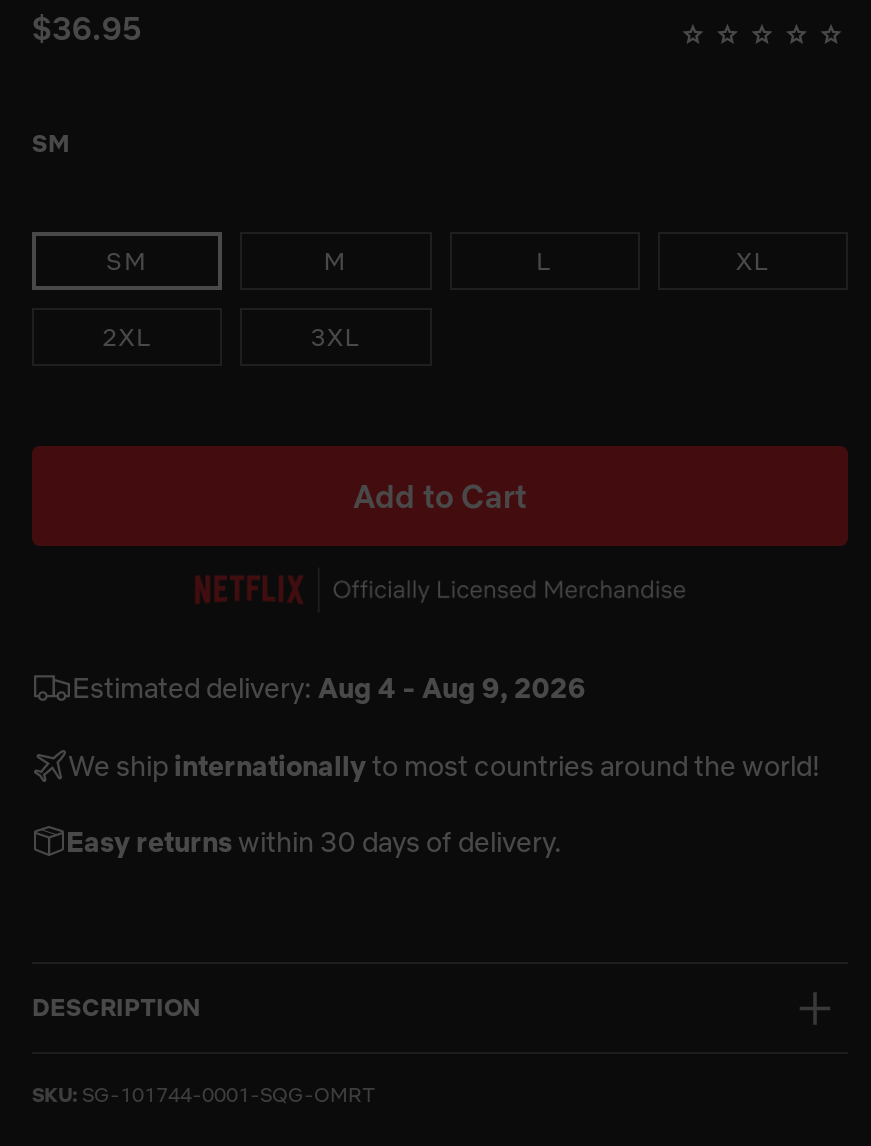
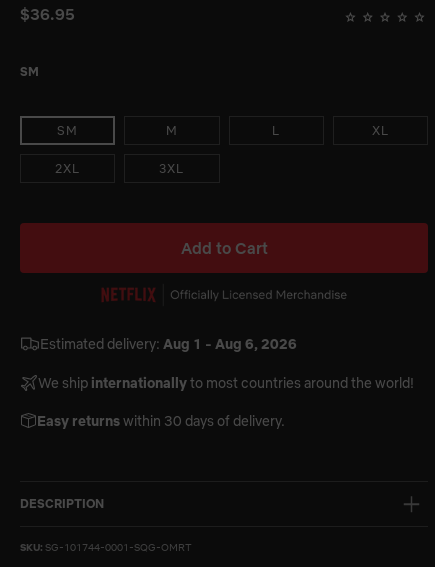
- Estimated delivery: Aug 4 - Aug 9, 2026
+ Estimated delivery: Aug 1 - Aug 6, 2026
